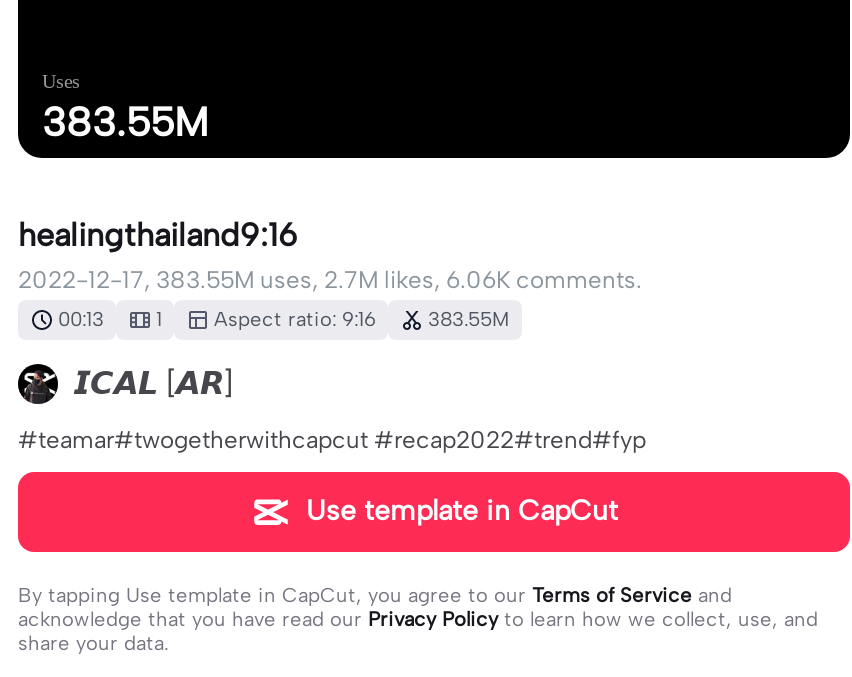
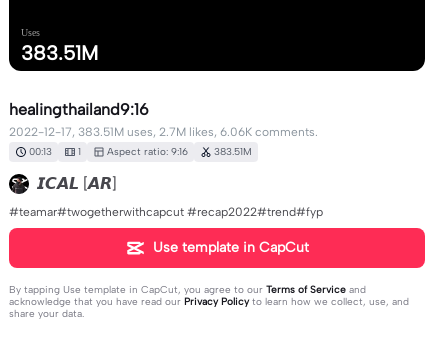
- 383.55M
+ 383.51M

- 2022-12-17, 383.55M uses, 2.7M likes, 6.06K comments.
+ 2022-12-17, 383.51M uses, 2.7M likes, 6.06K comments.

- 00:13 1 Aspect ratio: 9:16 383.55M
+ 00:13 1 Aspect ratio: 9:16 383.51M
